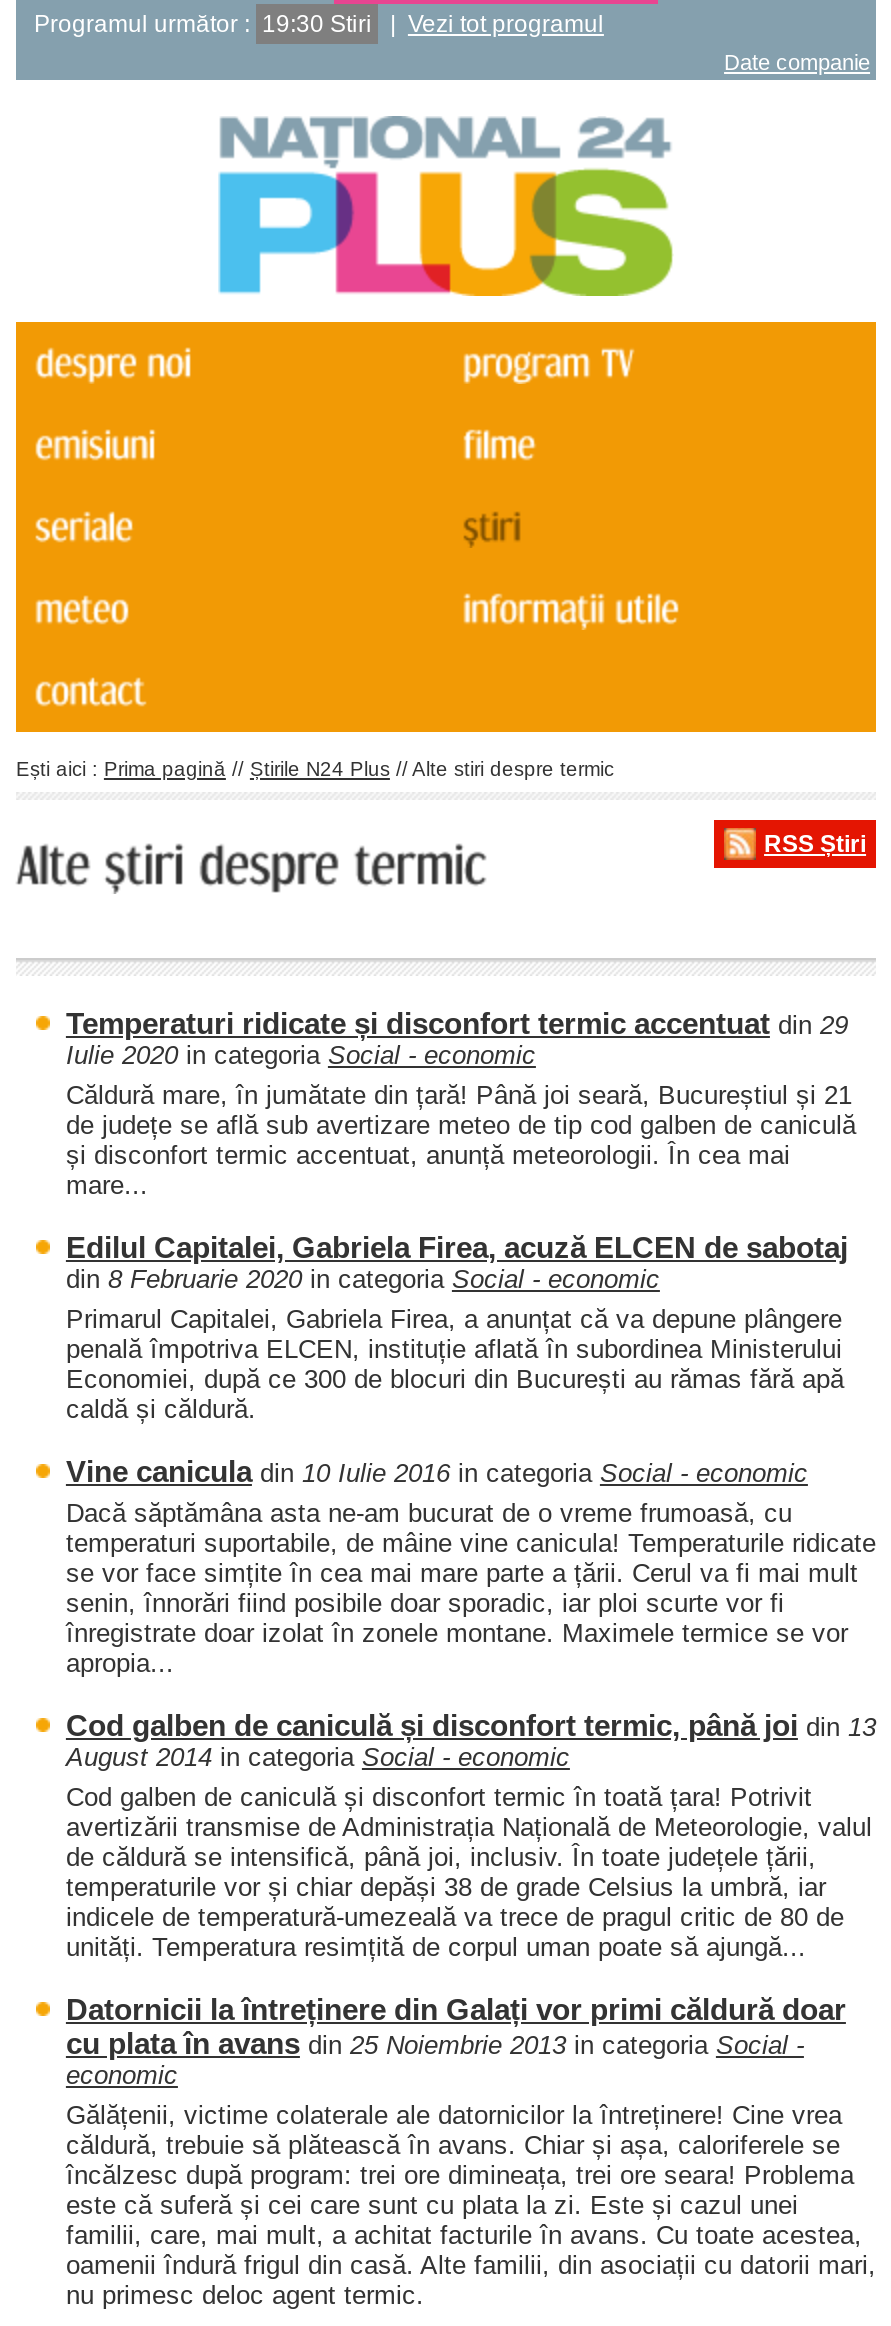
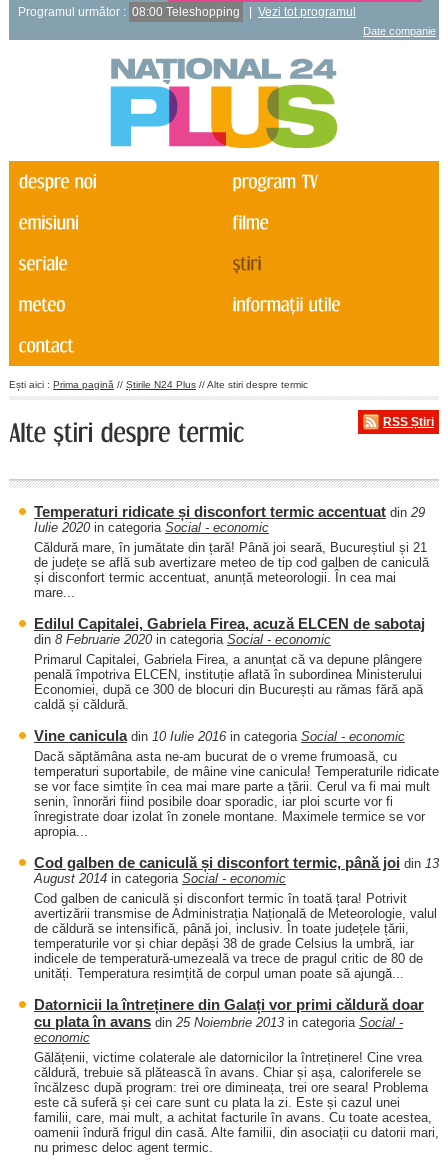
- Programul următor : 19:30 Stiri
+ Programul următor : 08:00 Teleshopping
